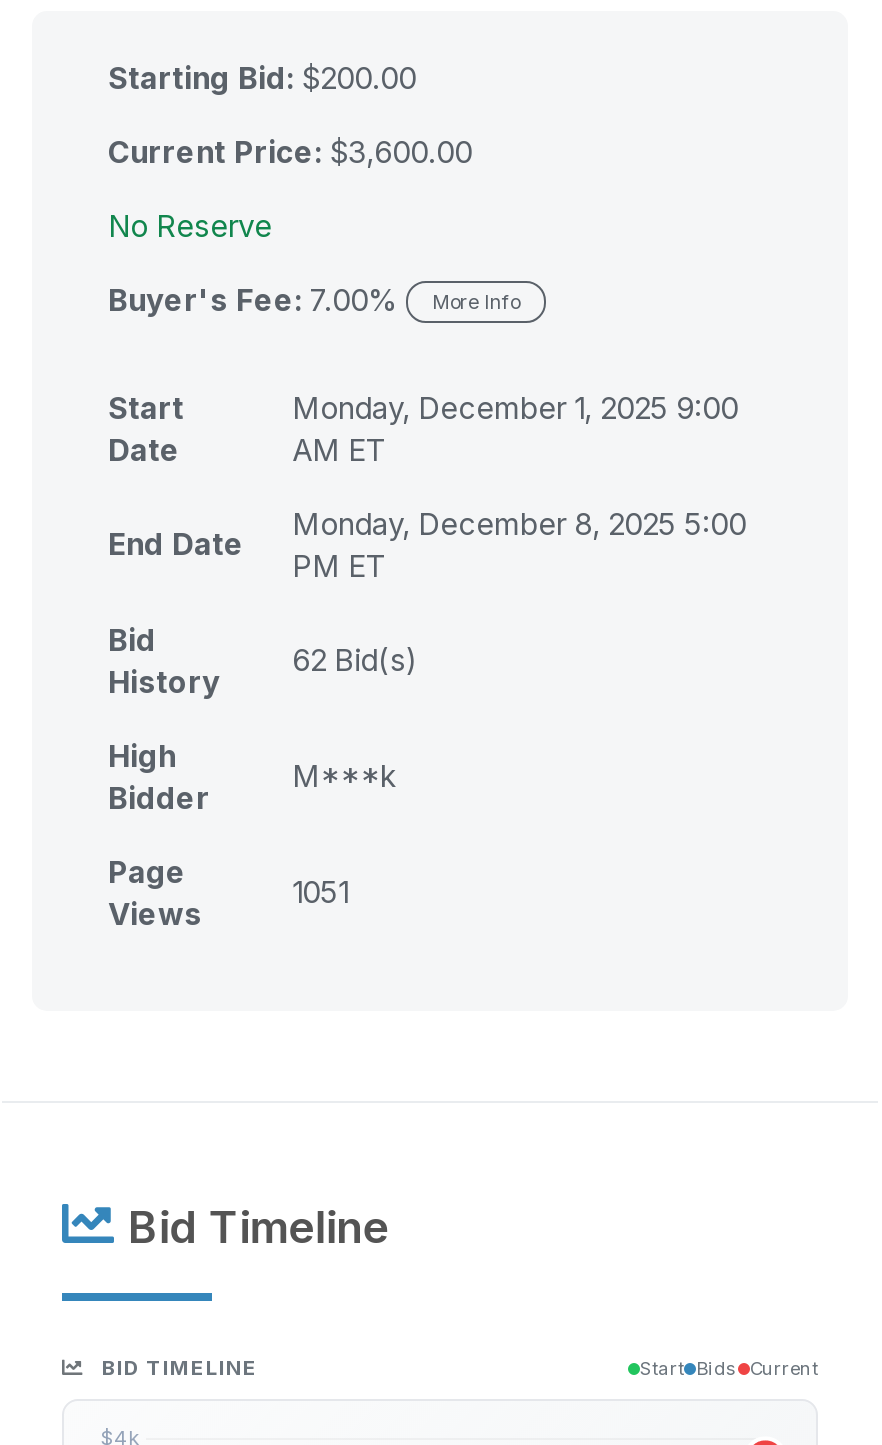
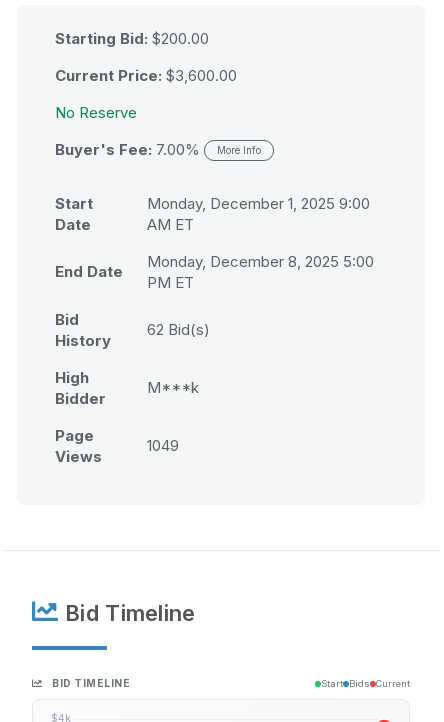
- 1051
+ 1049
